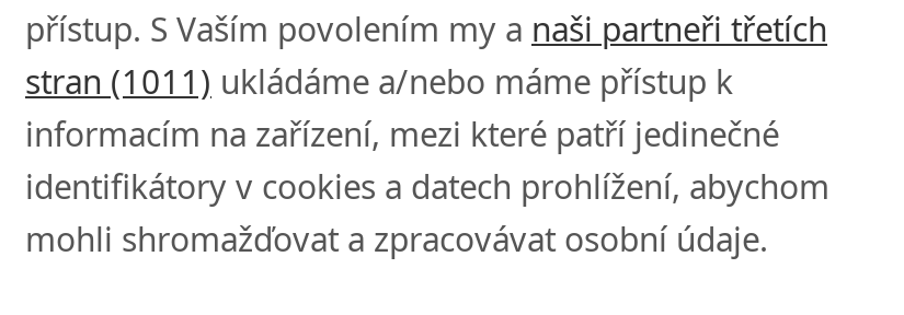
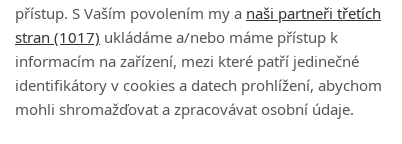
- stran (1011) ukládáme a/nebo máme přístup k
+ stran (1017) ukládáme a/nebo máme přístup k
